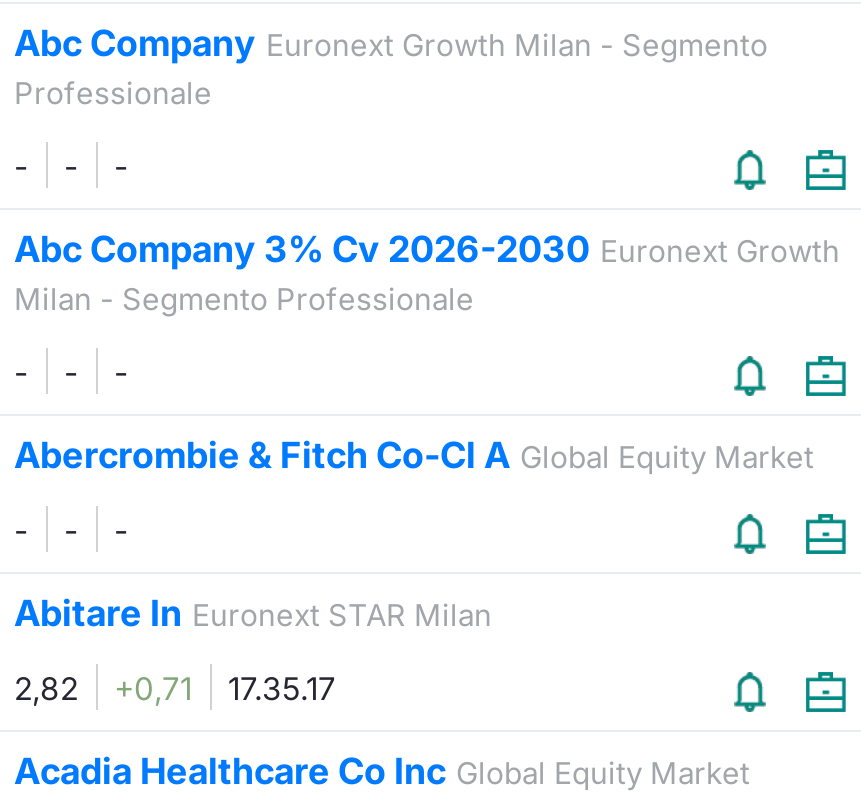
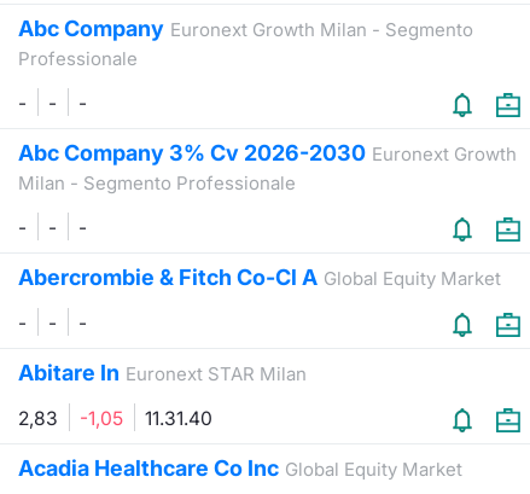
- 2,82
+ 2,83

- +0,71
+ -1,05

- 17.35.17
+ 11.31.40
